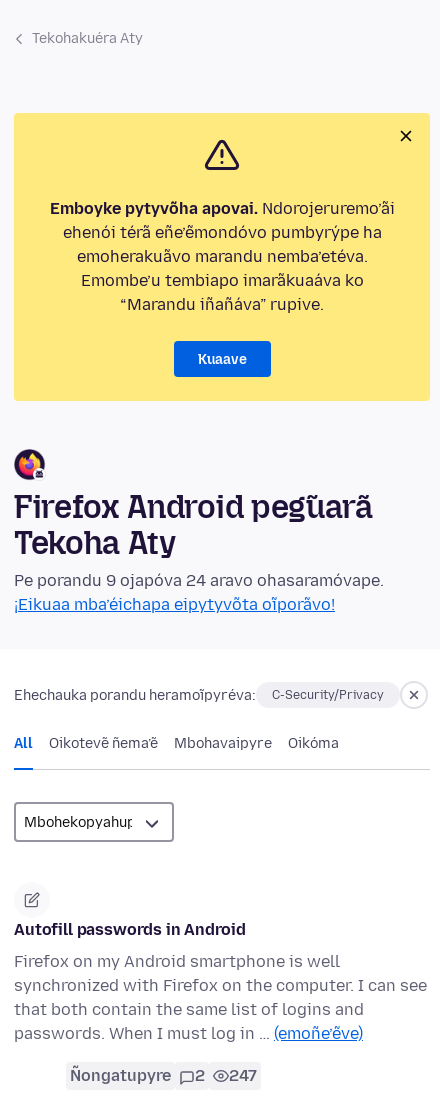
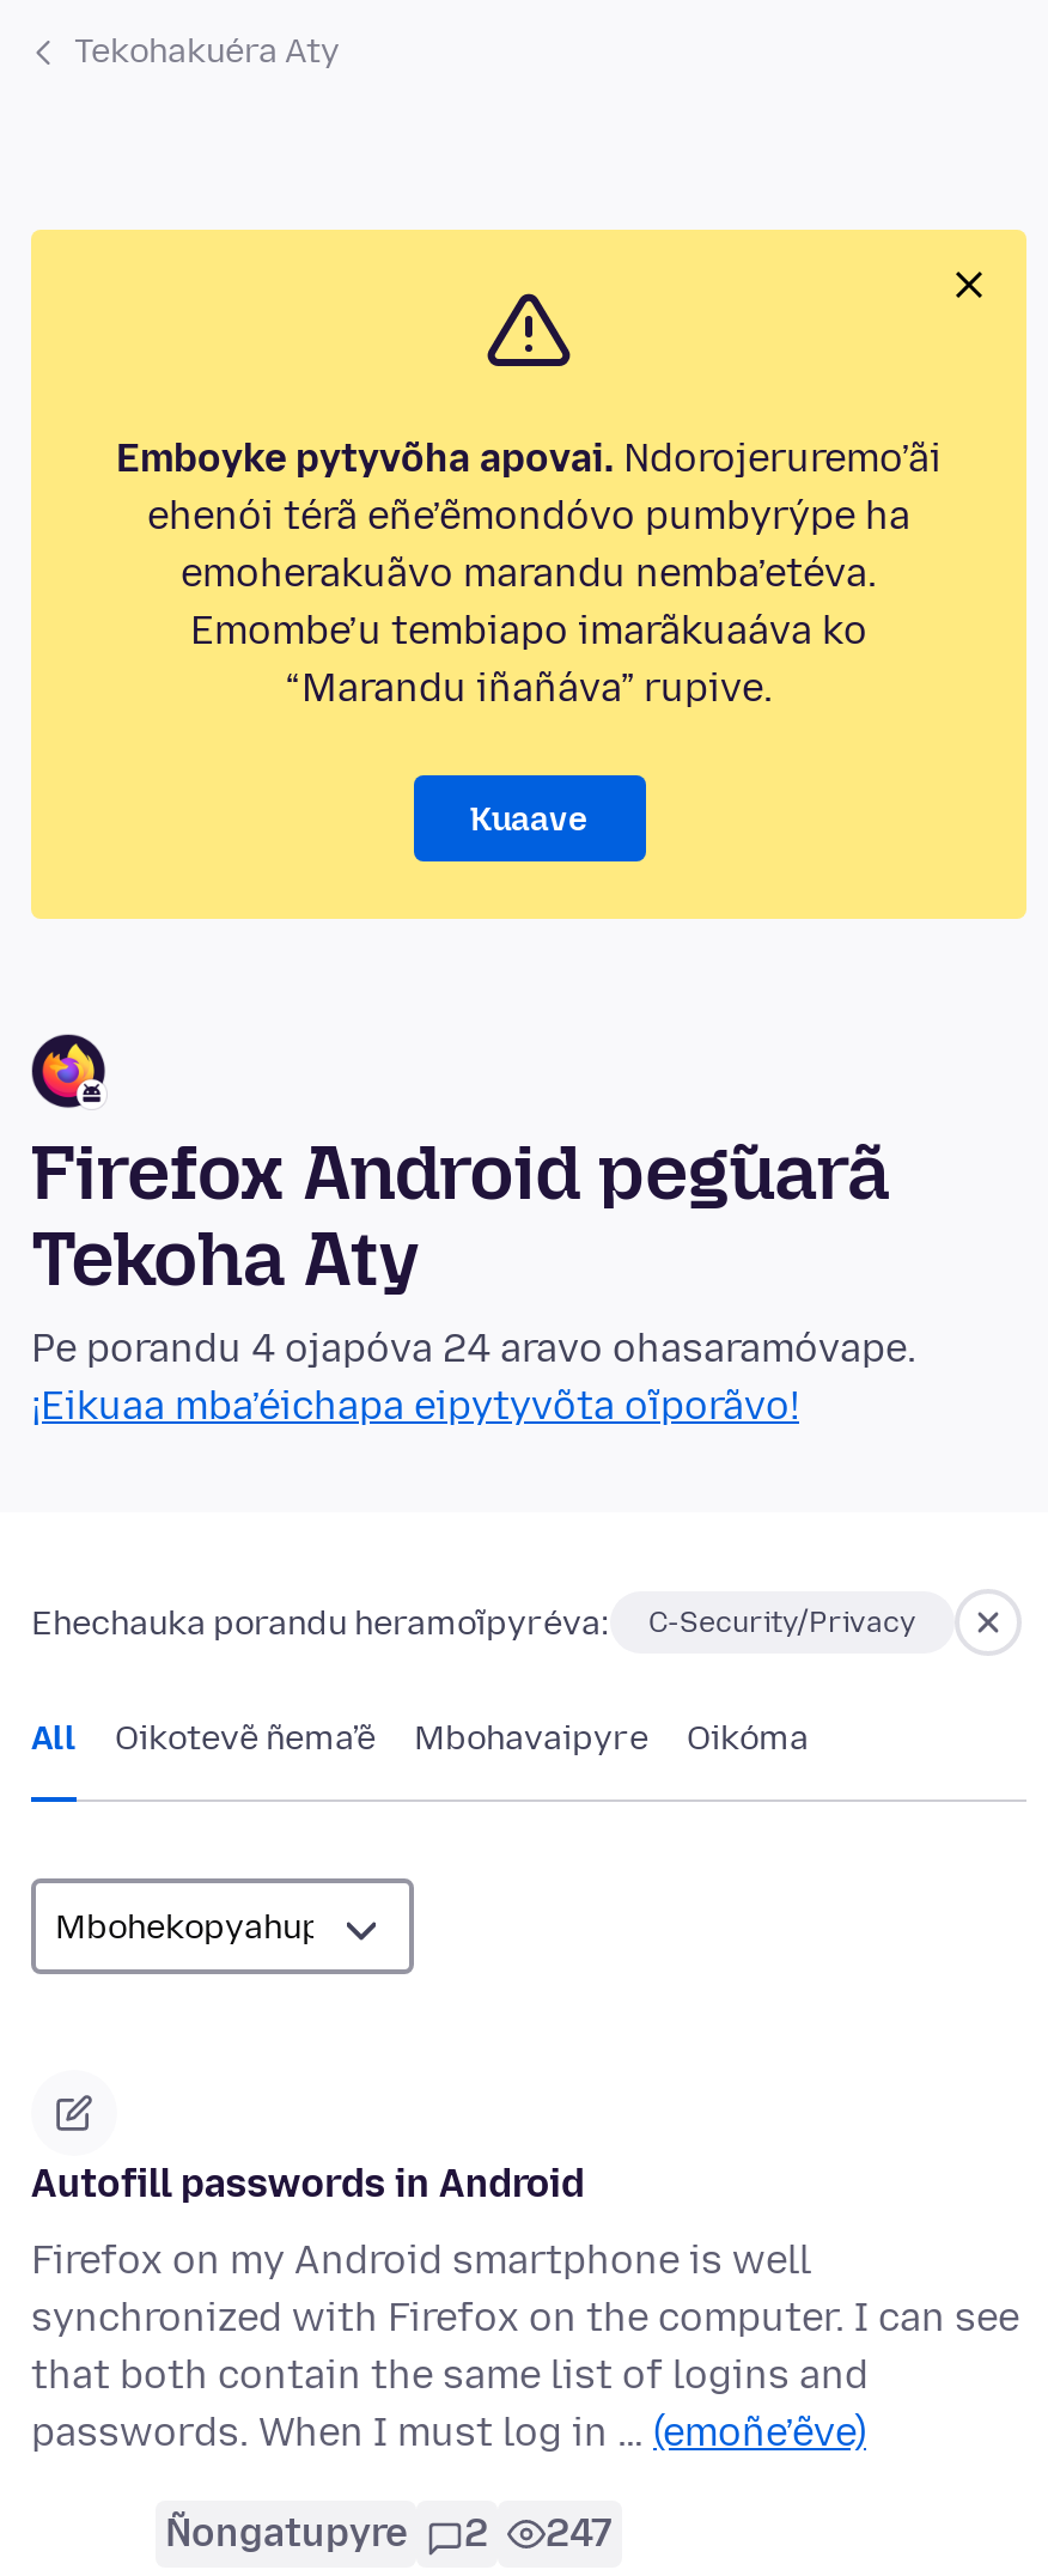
- Pe porandu 9 ojapóva 24 aravo ohasaramóvape.
+ Pe porandu 4 ojapóva 24 aravo ohasaramóvape.
